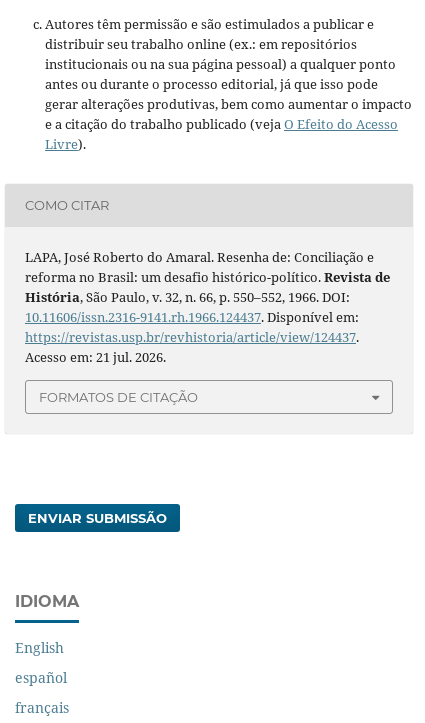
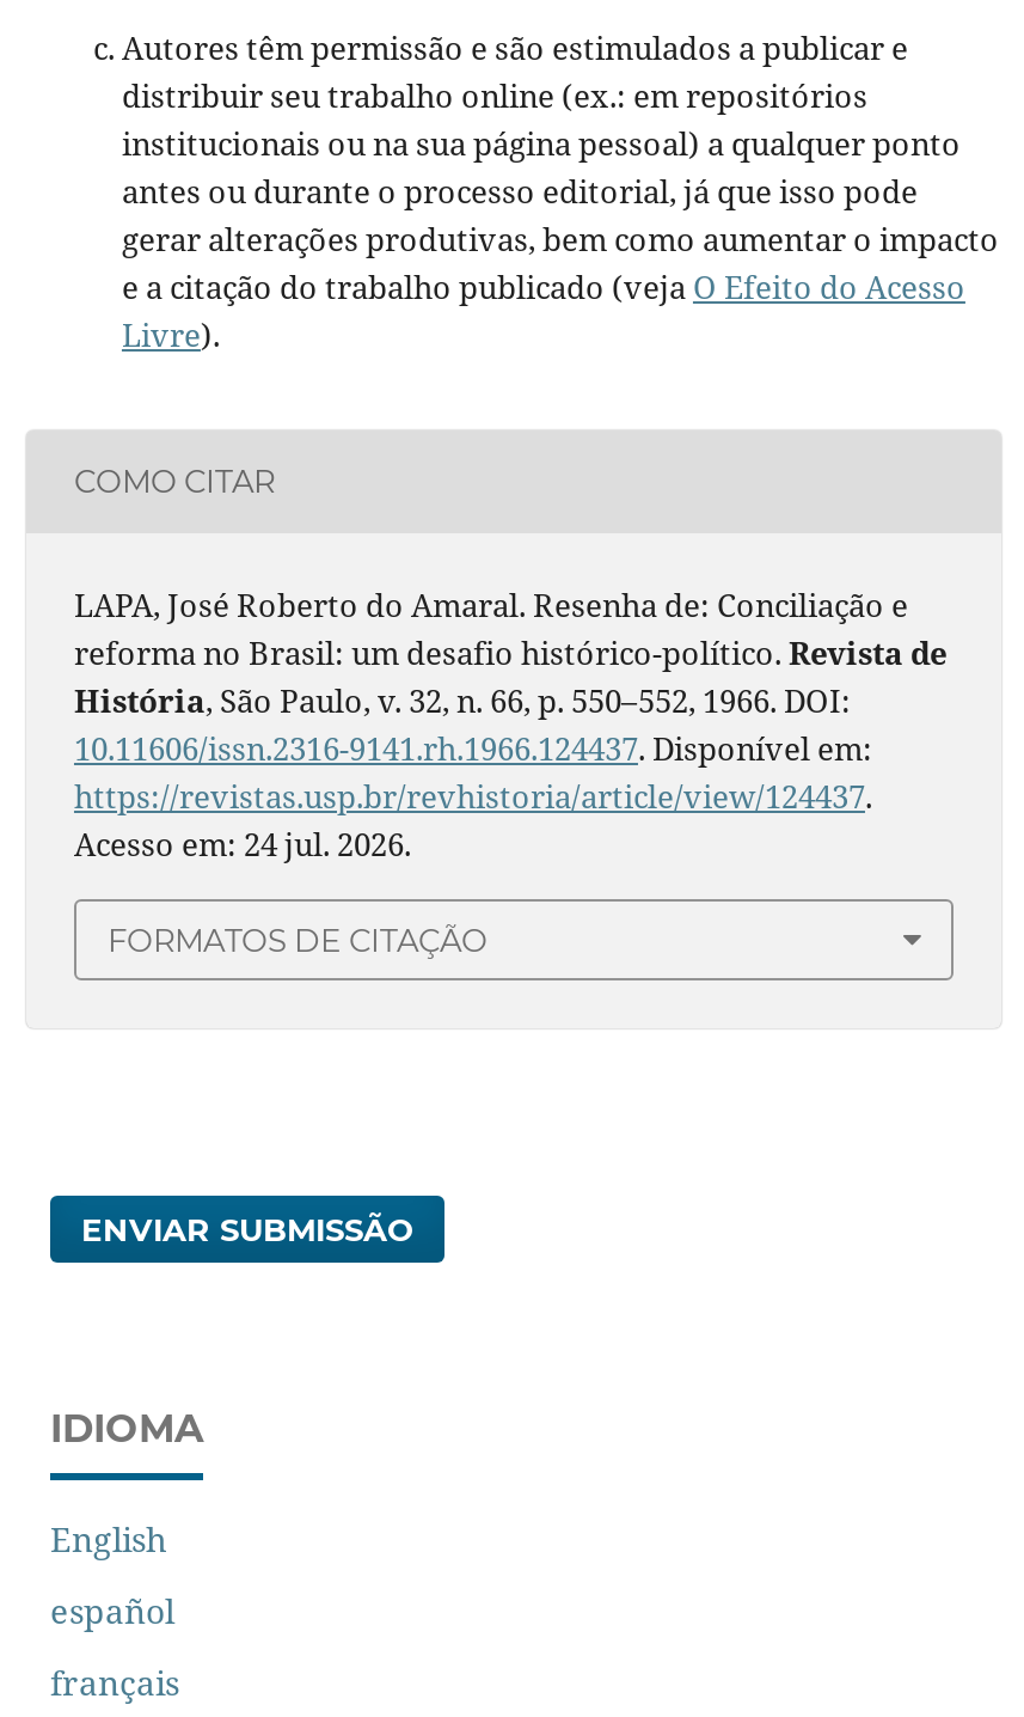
- Acesso em: 21 jul. 2026.
+ Acesso em: 24 jul. 2026.
